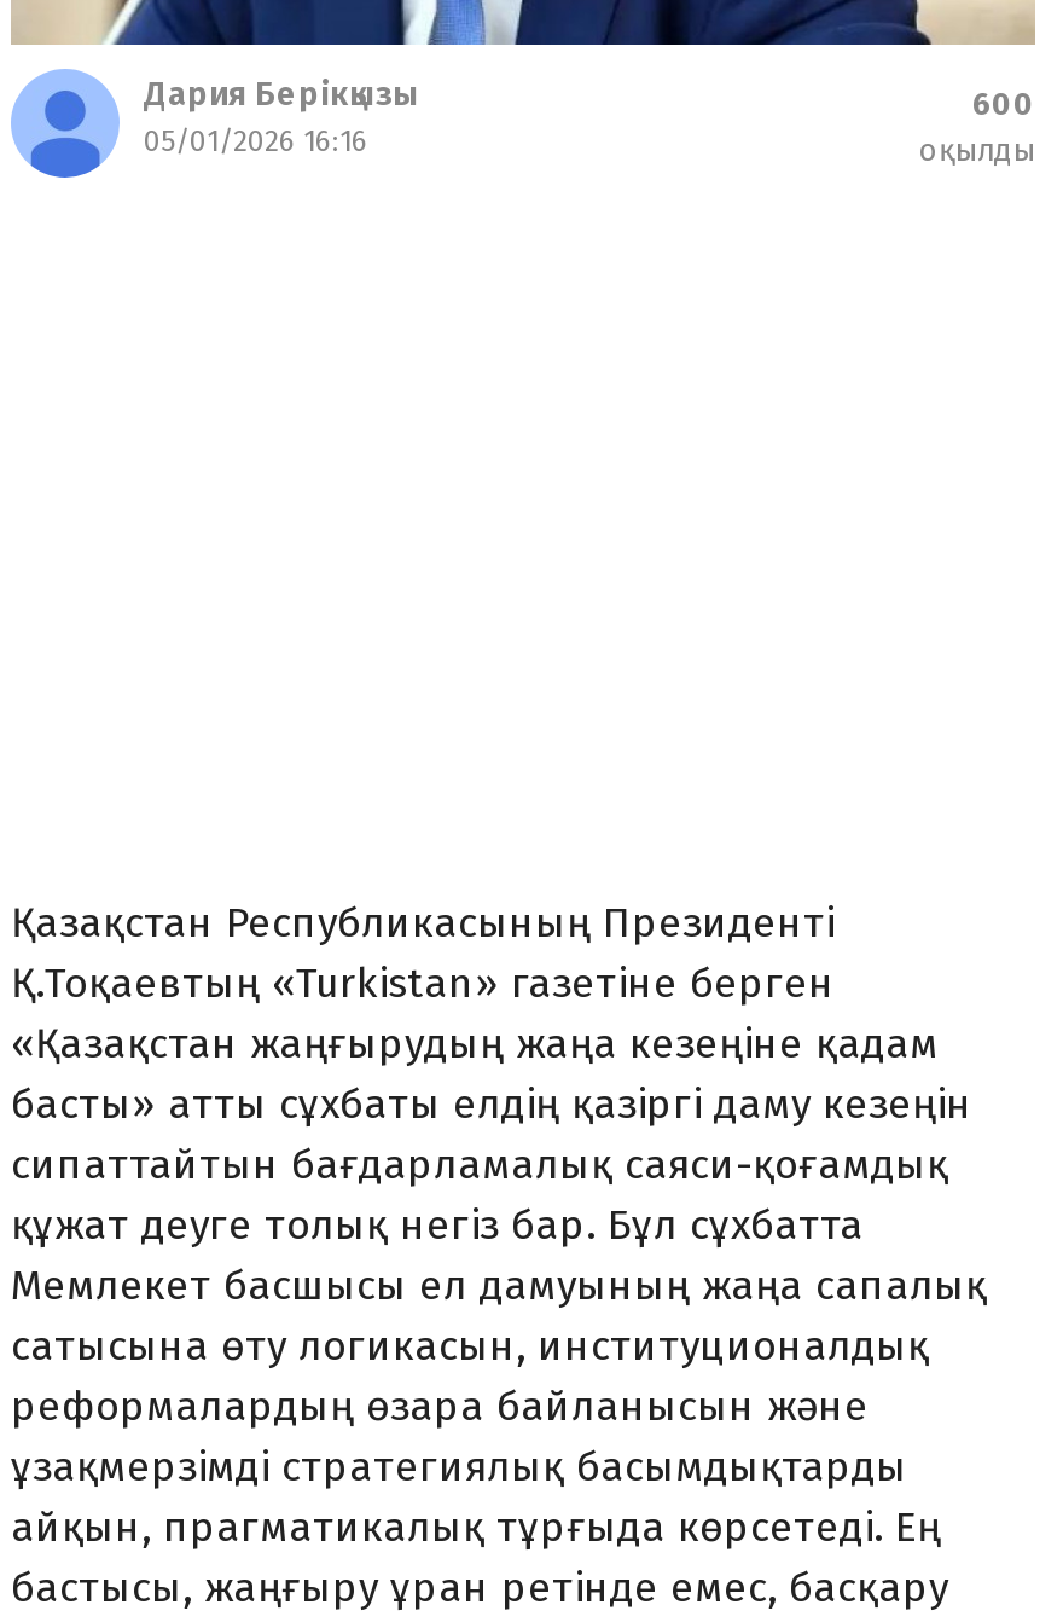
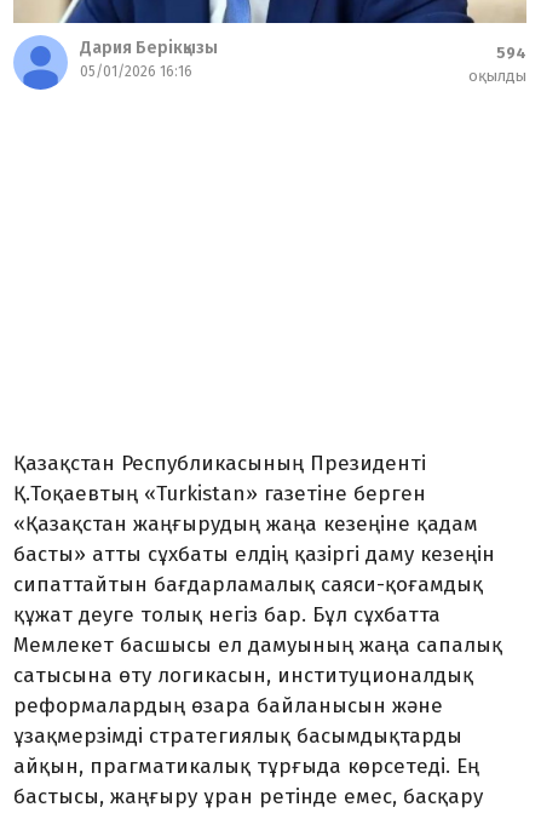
- 600
+ 594
